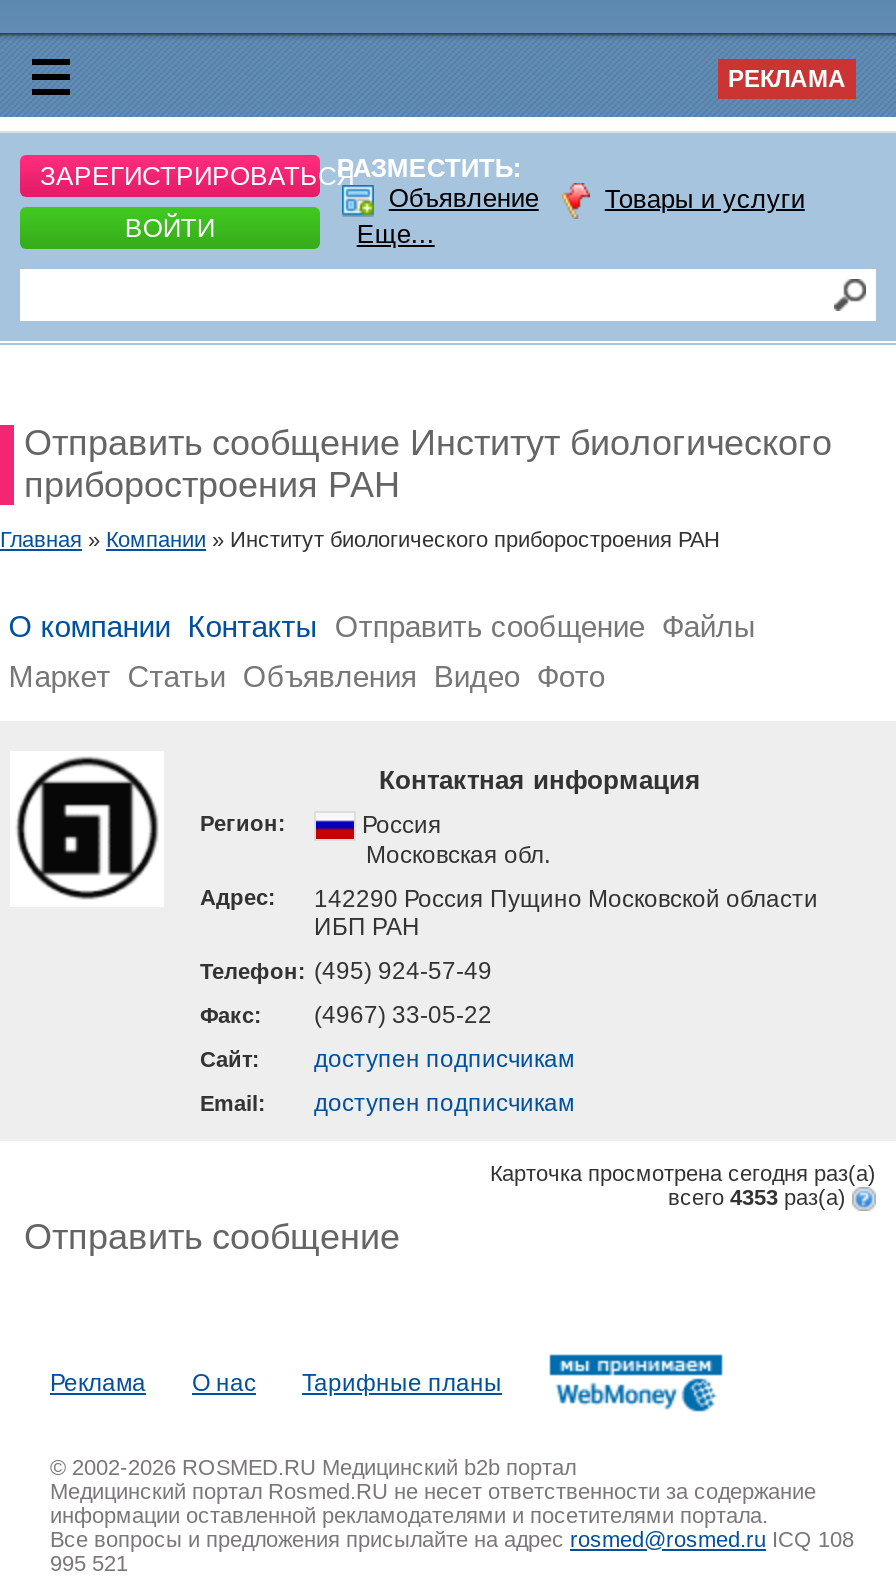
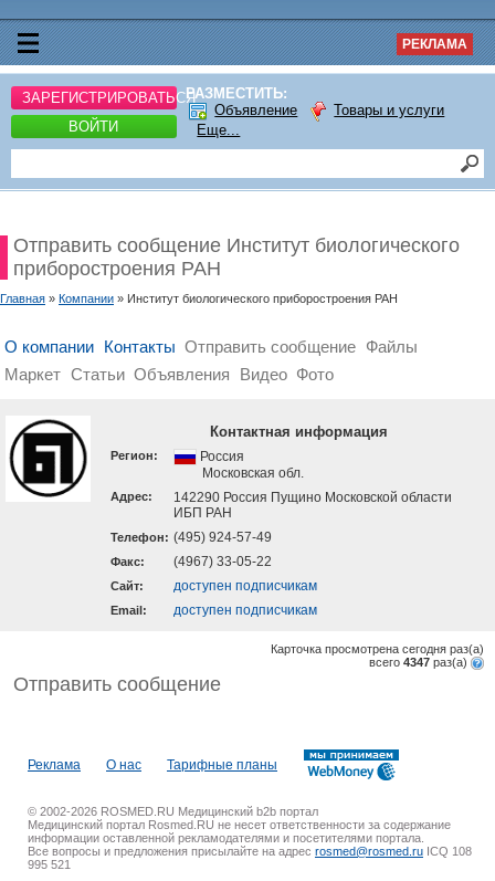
- всего 4353 раз(a)
+ всего 4347 раз(a)
